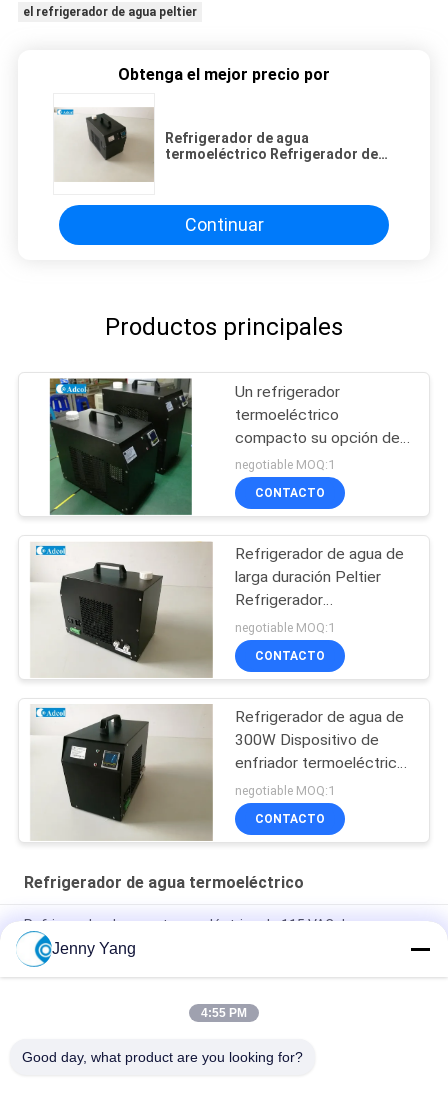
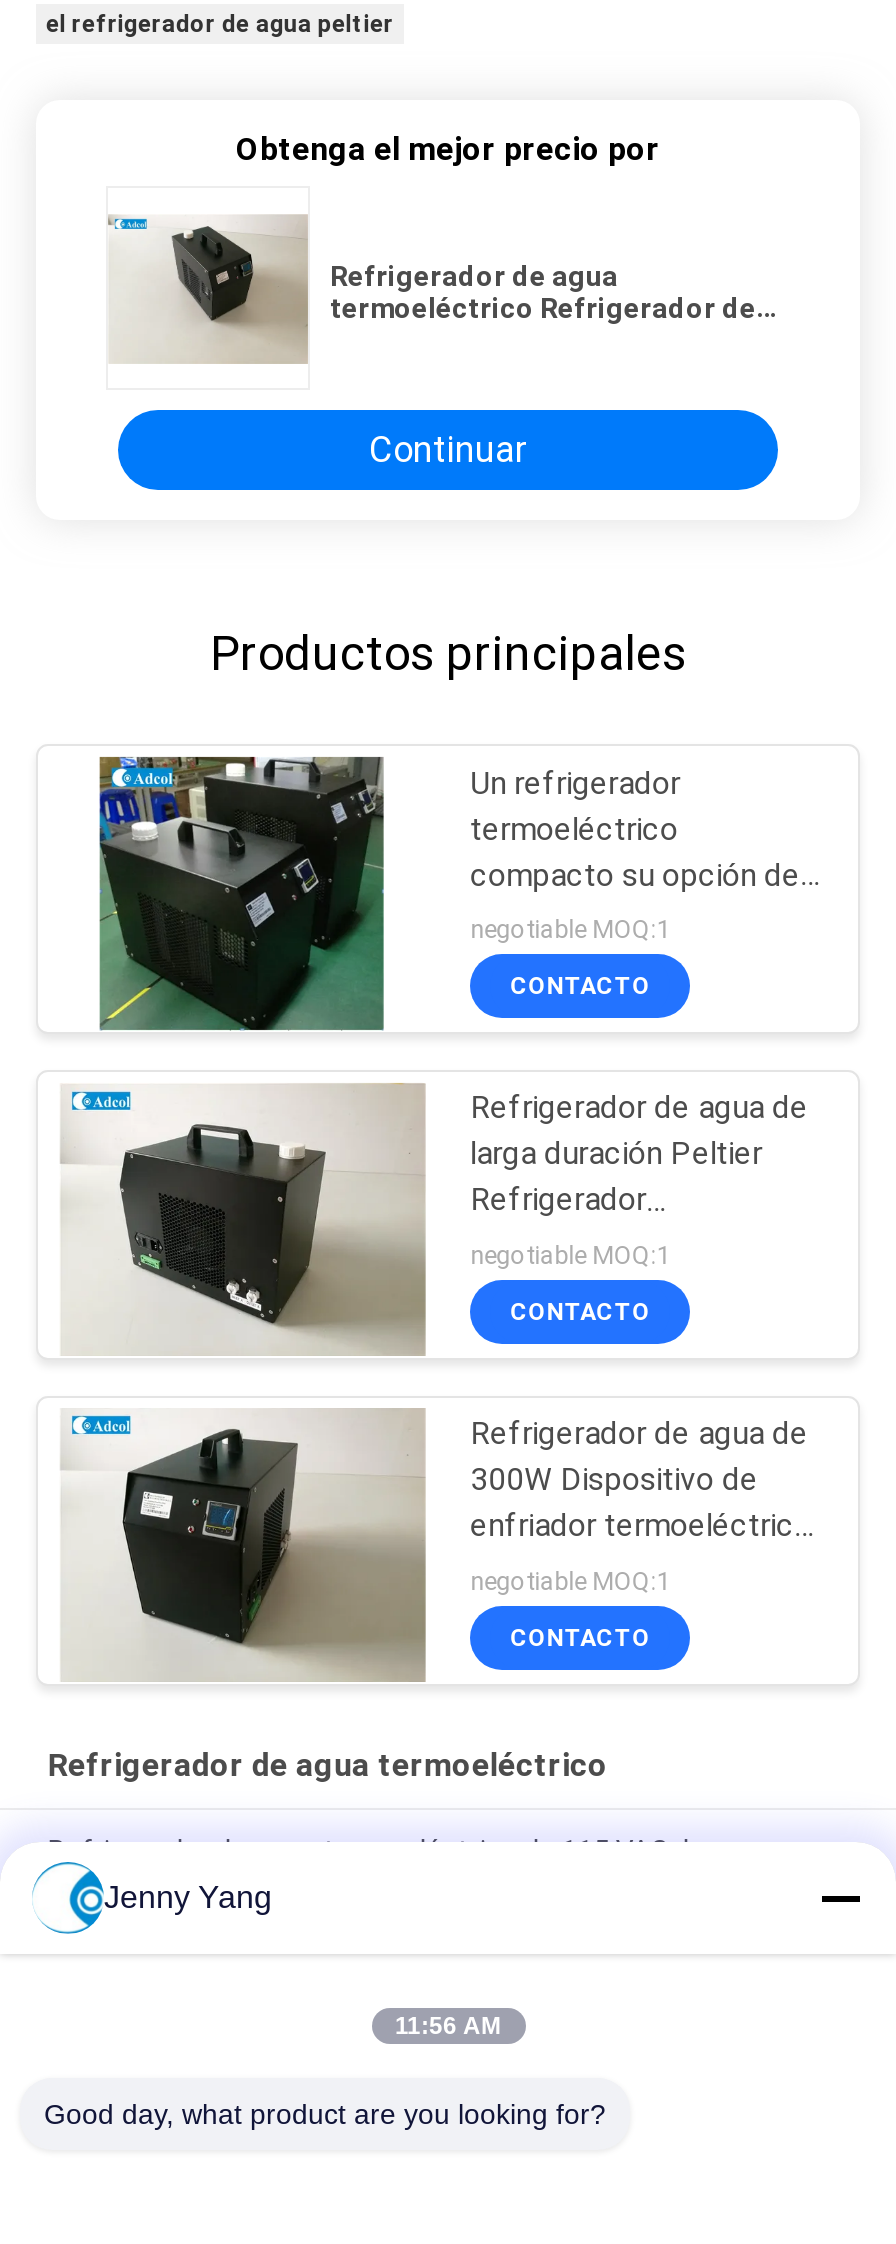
- 4:55 PM
+ 11:56 AM
